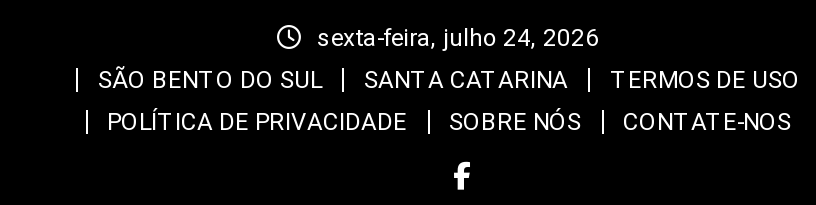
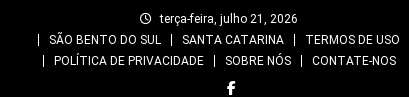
- sexta-feira, julho 24, 2026
+ terça-feira, julho 21, 2026
